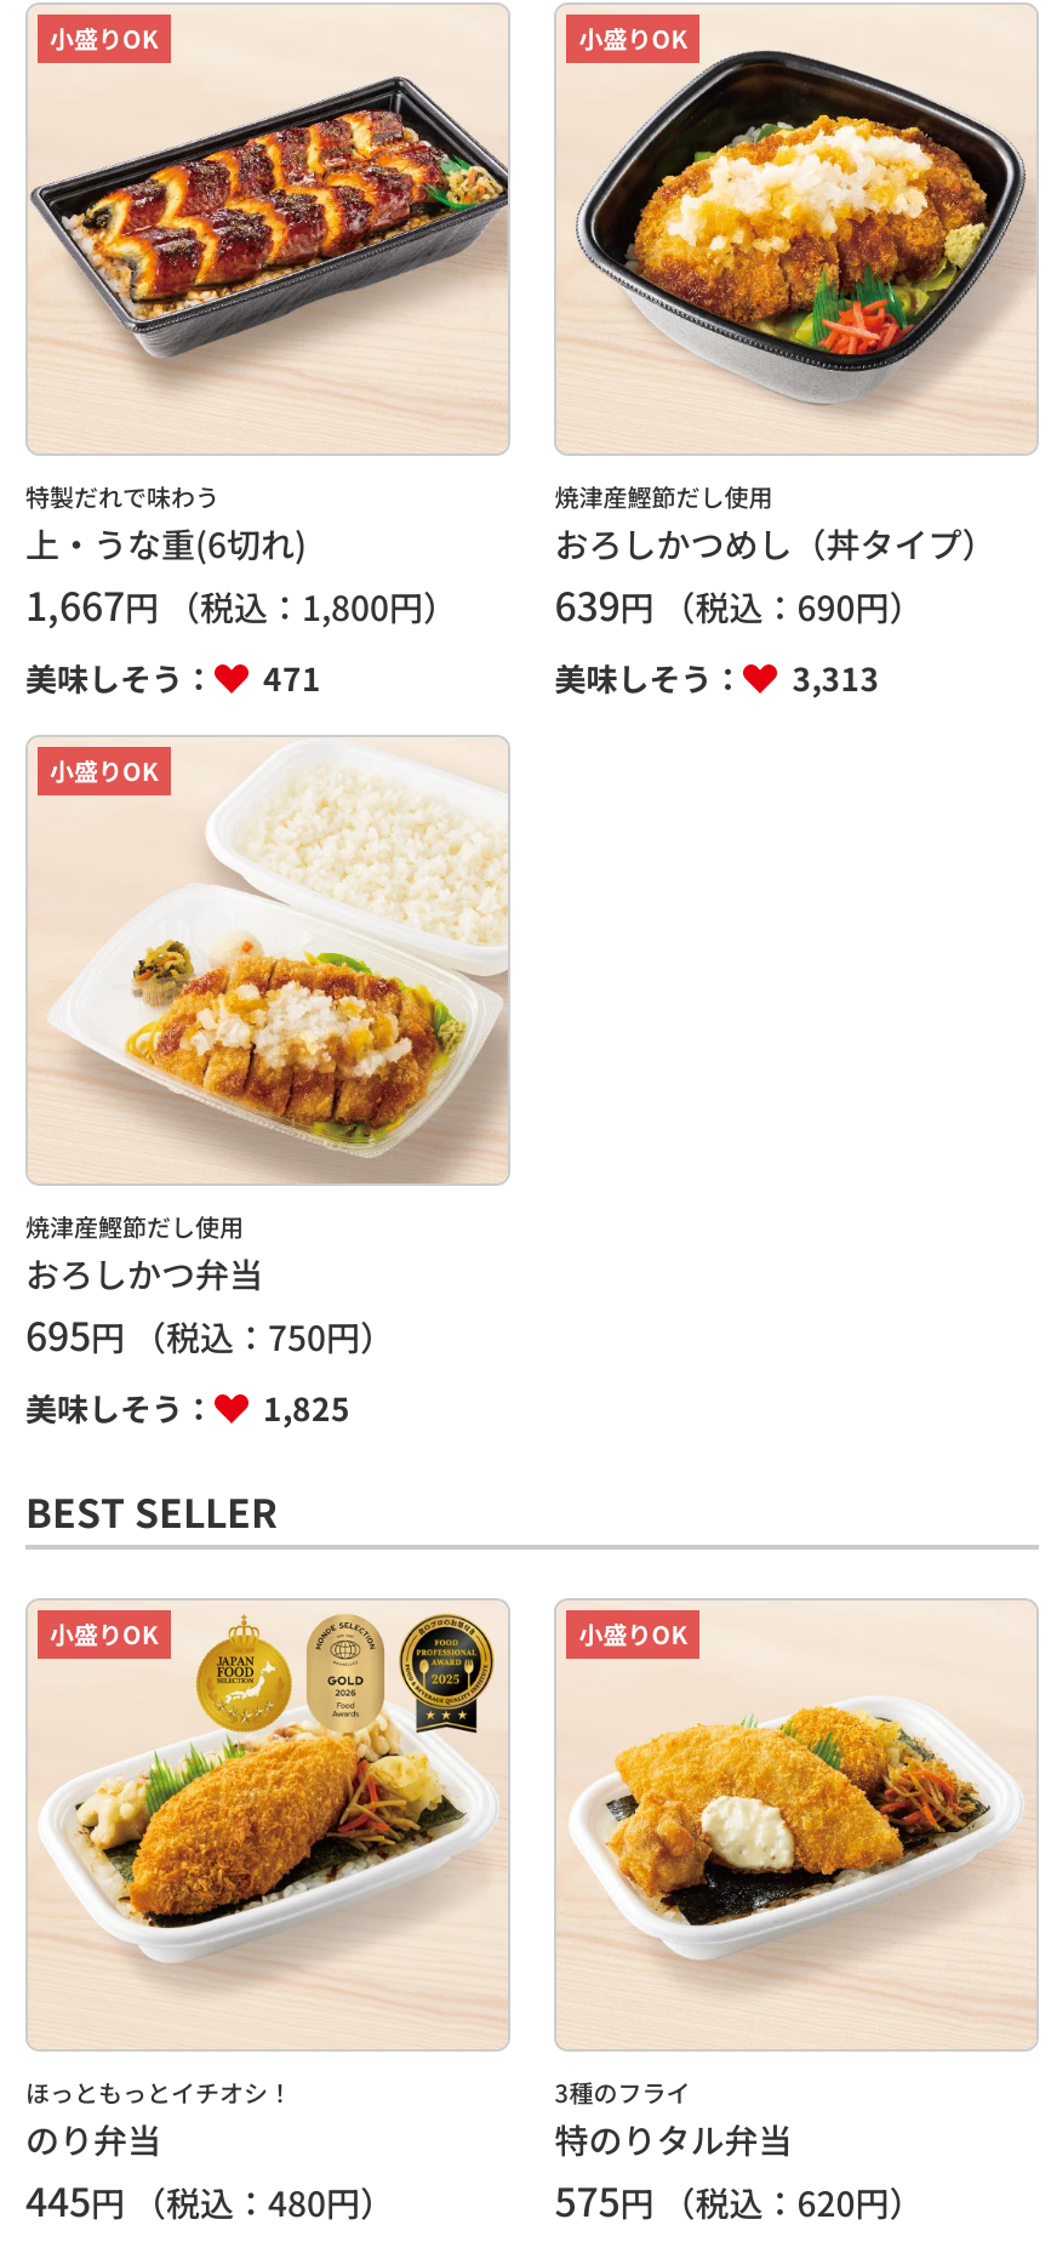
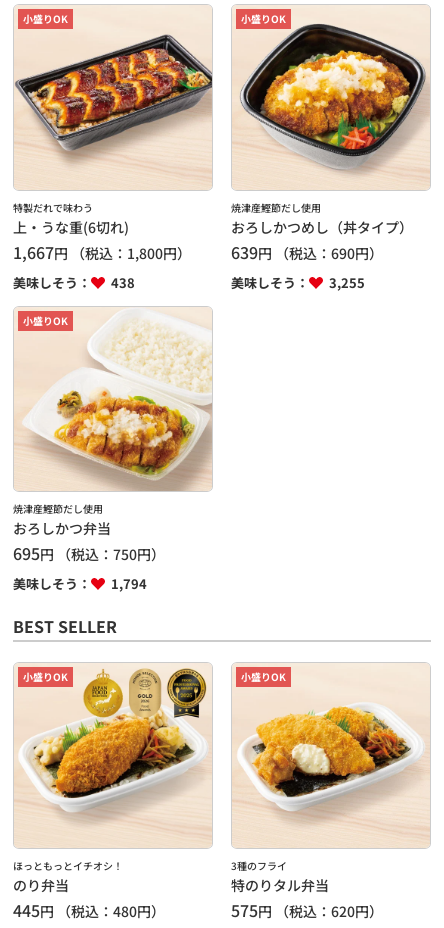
- 美味しそう： 471
+ 美味しそう： 438

- 美味しそう： 3,313
+ 美味しそう： 3,255

- 美味しそう： 1,825
+ 美味しそう： 1,794
